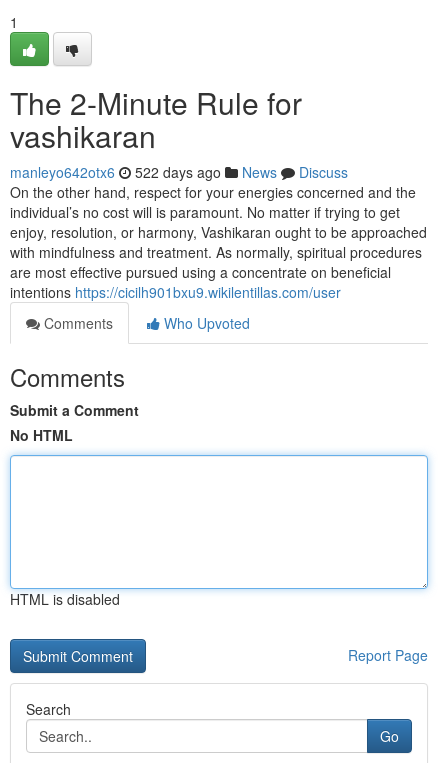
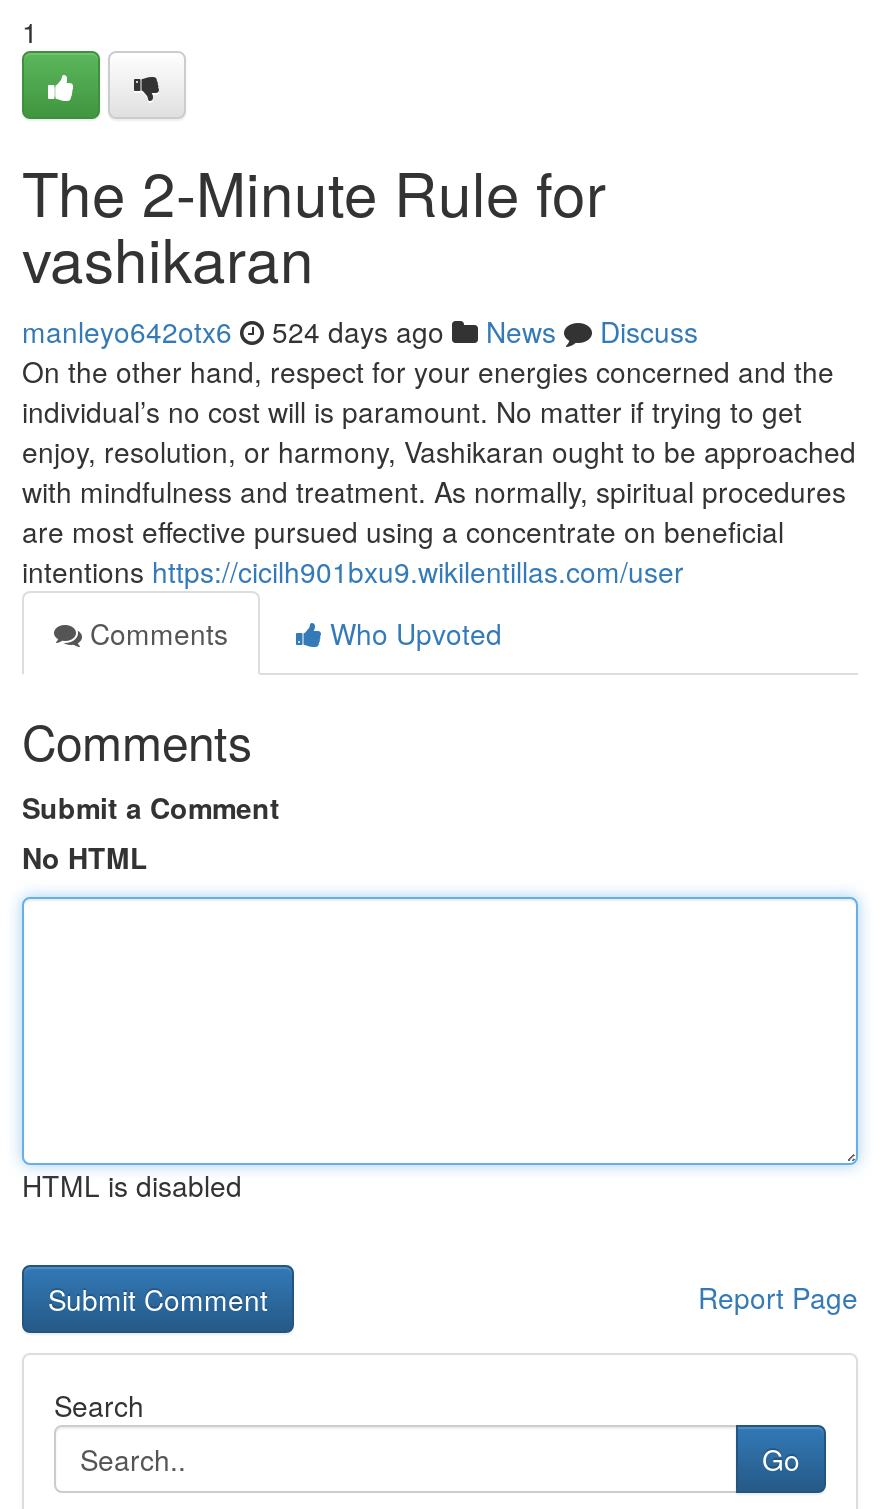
- manleyo642otx6 522 days ago News Discuss
+ manleyo642otx6 524 days ago News Discuss
